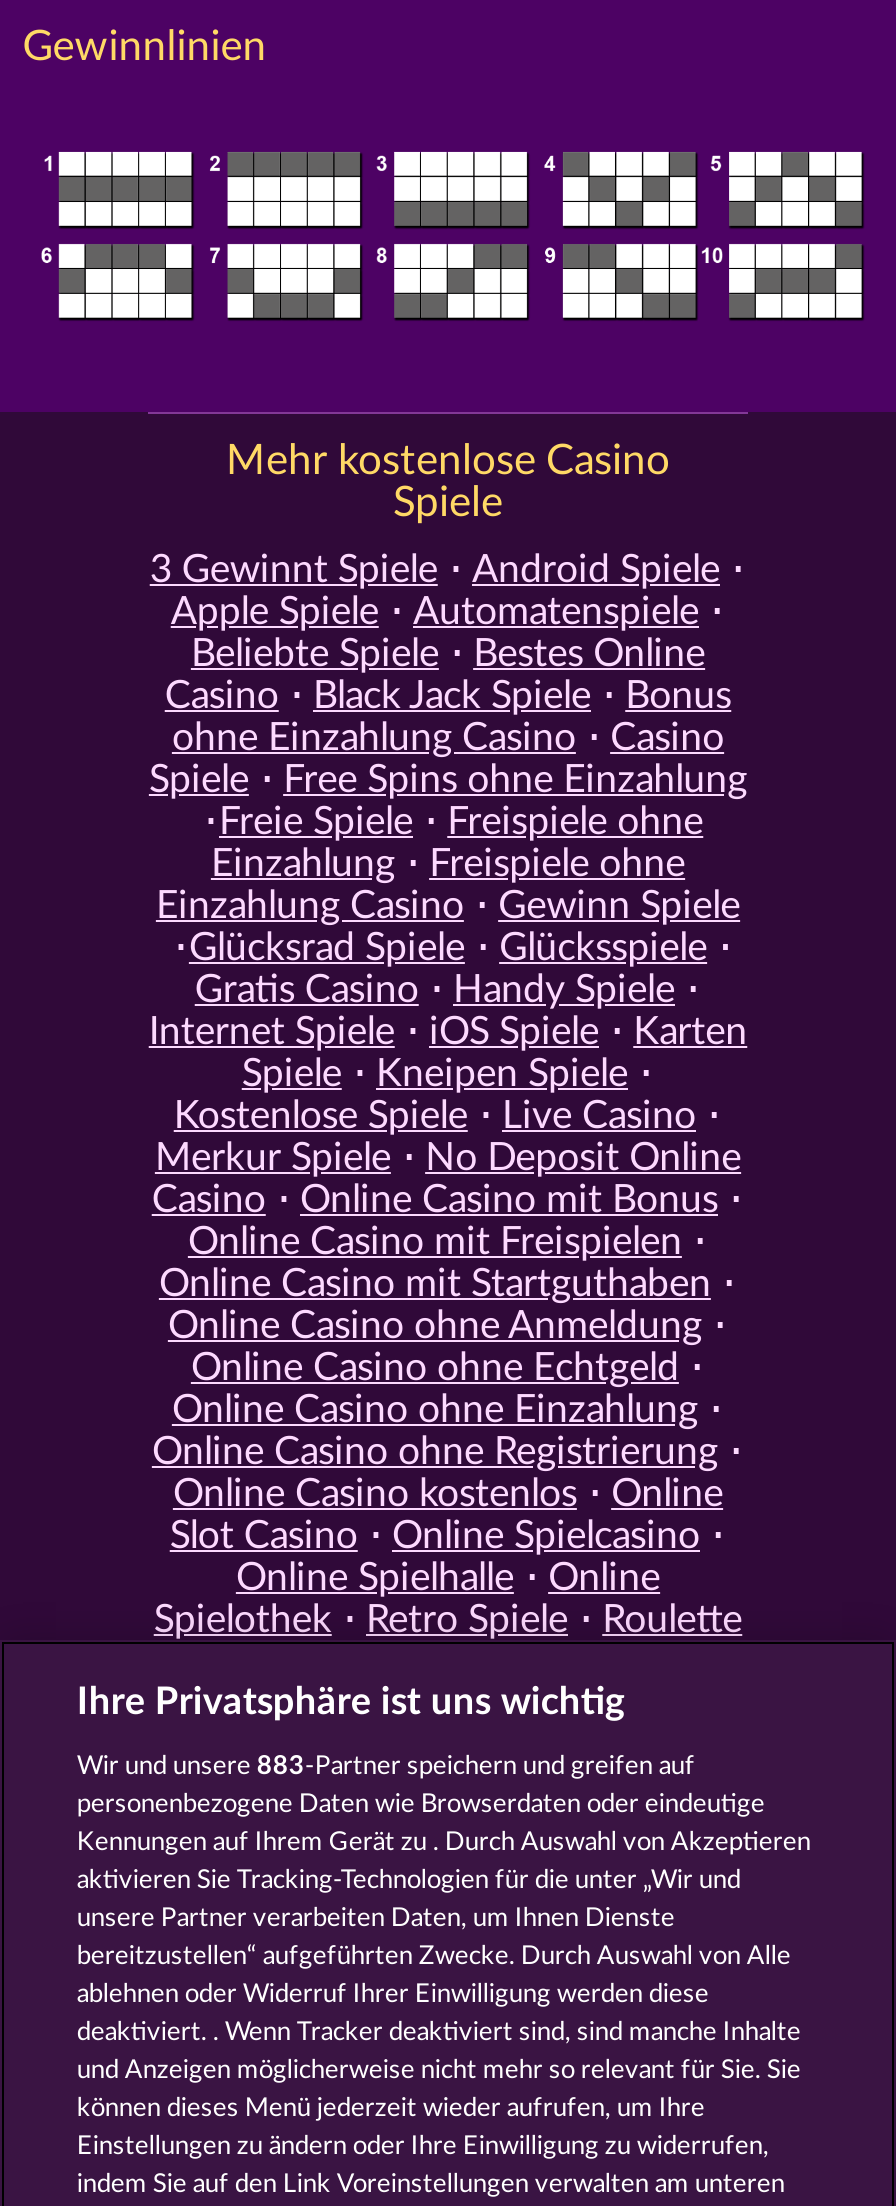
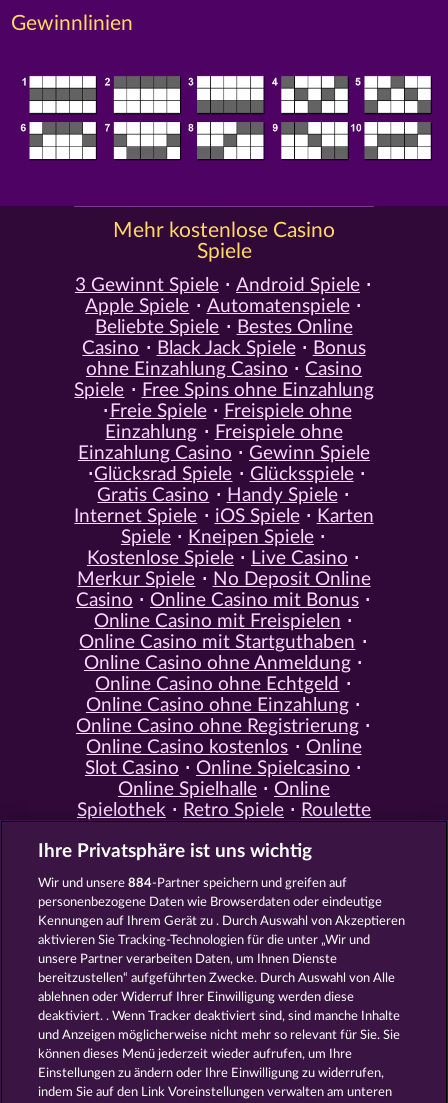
- Wir und unsere 883-Partner speichern und greifen auf
+ Wir und unsere 884-Partner speichern und greifen auf
